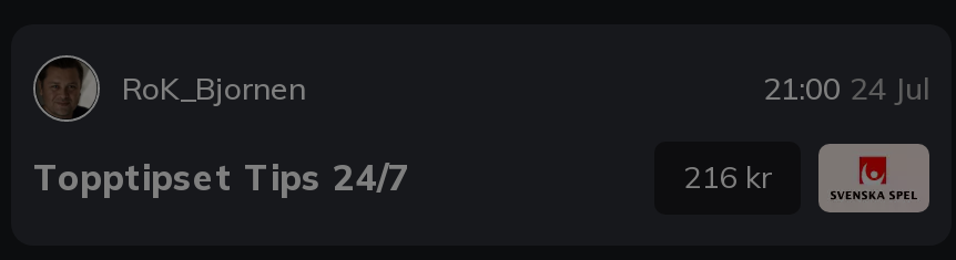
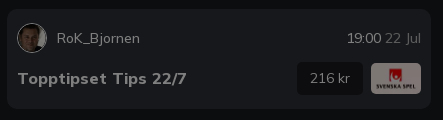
- 21:00 24 Jul
+ 19:00 22 Jul

- Topptipset Tips 24/7
+ Topptipset Tips 22/7
